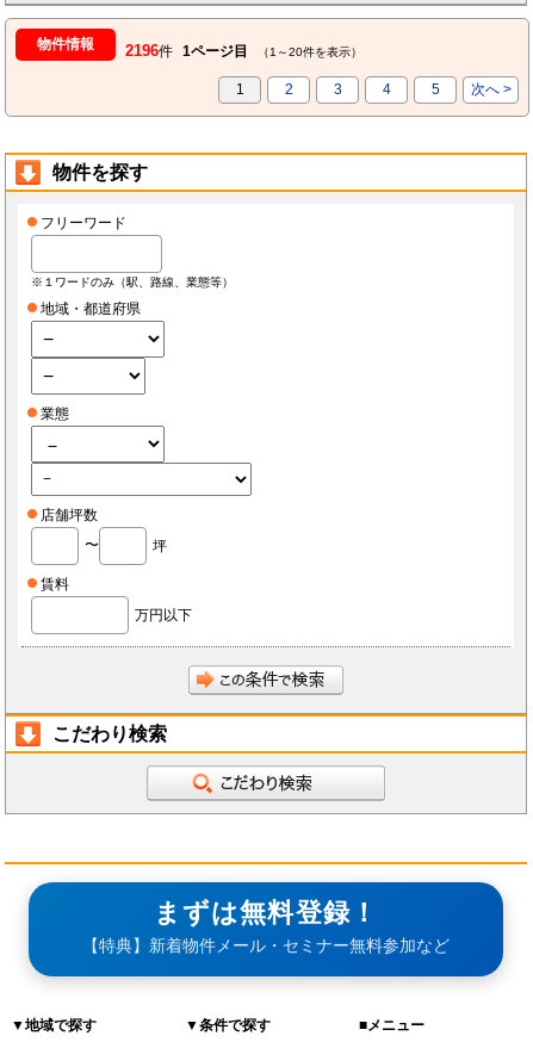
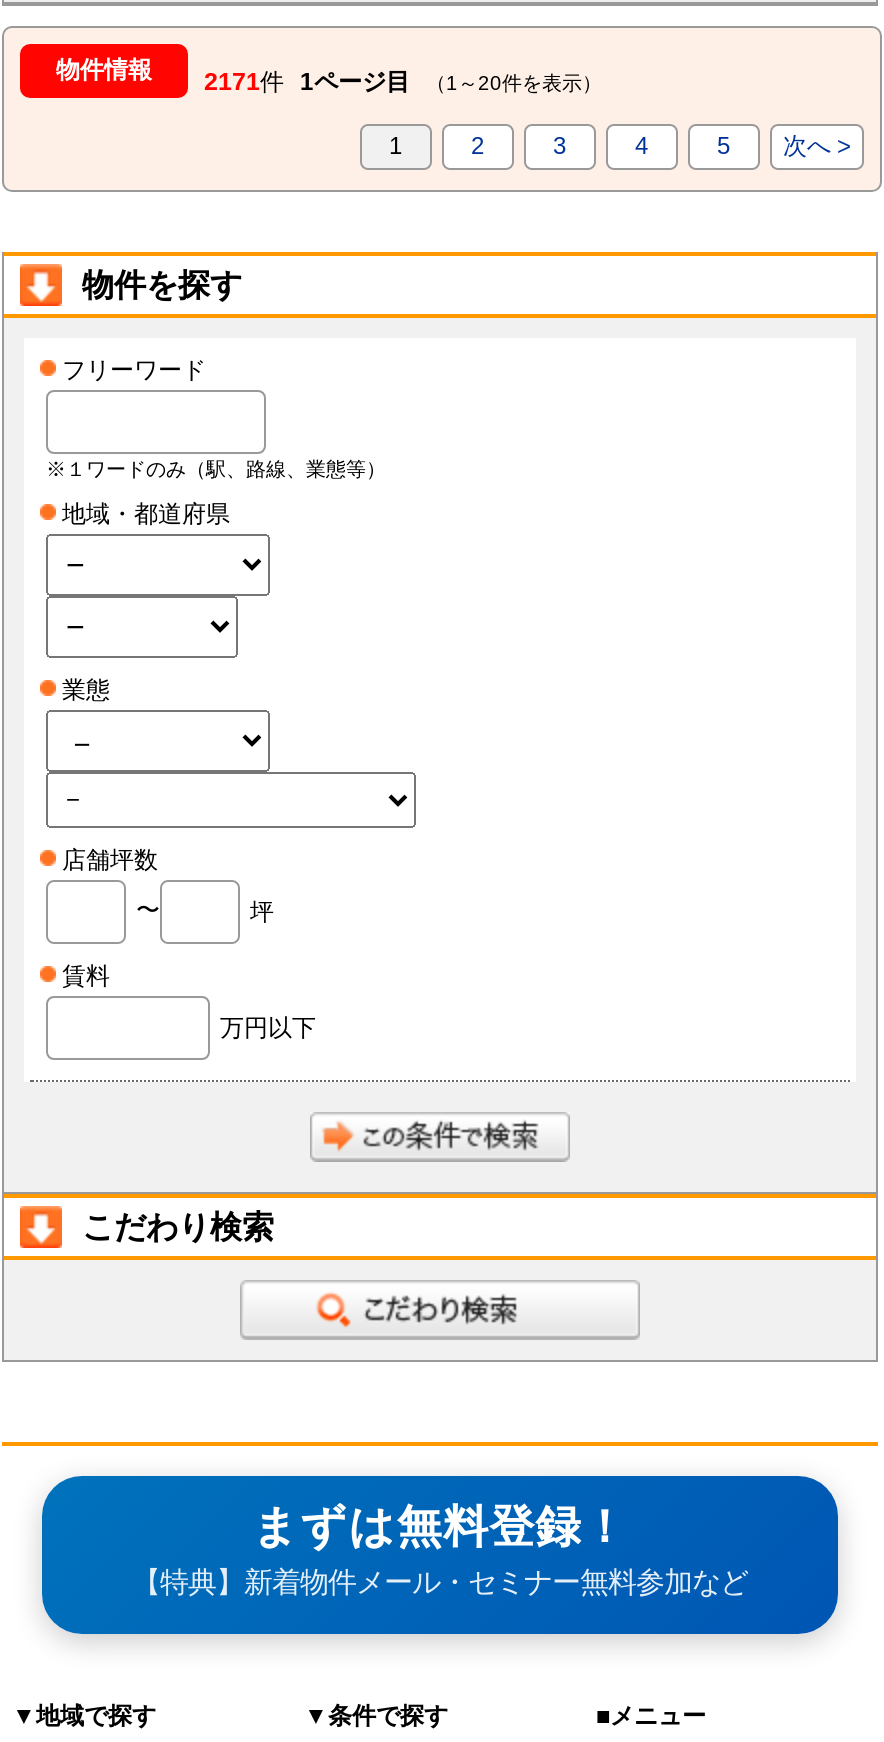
- 物件情報 2196件 1ページ目 （1～20件を表示）
+ 物件情報 2171件 1ページ目 （1～20件を表示）
